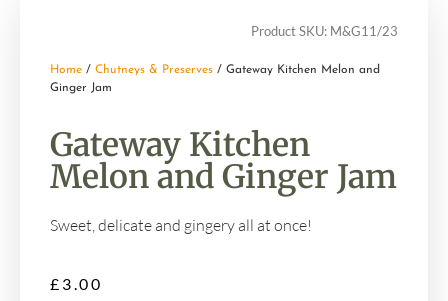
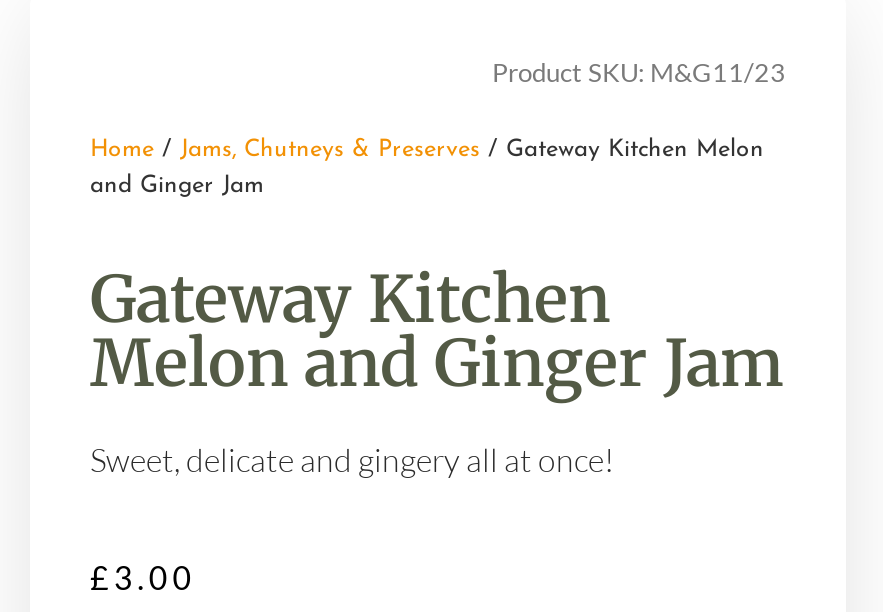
- Home / Chutneys & Preserves / Gateway Kitchen Melon and
+ Home / Jams, Chutneys & Preserves / Gateway Kitchen Melon

- Ginger Jam
+ and Ginger Jam
